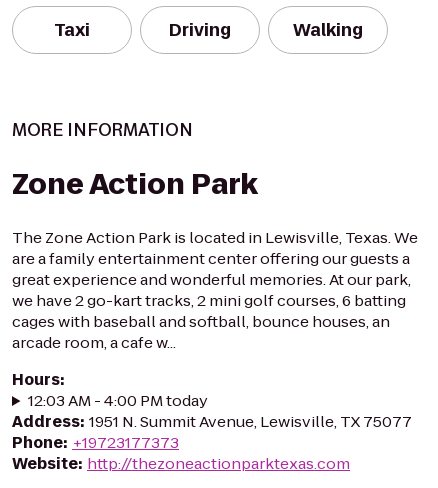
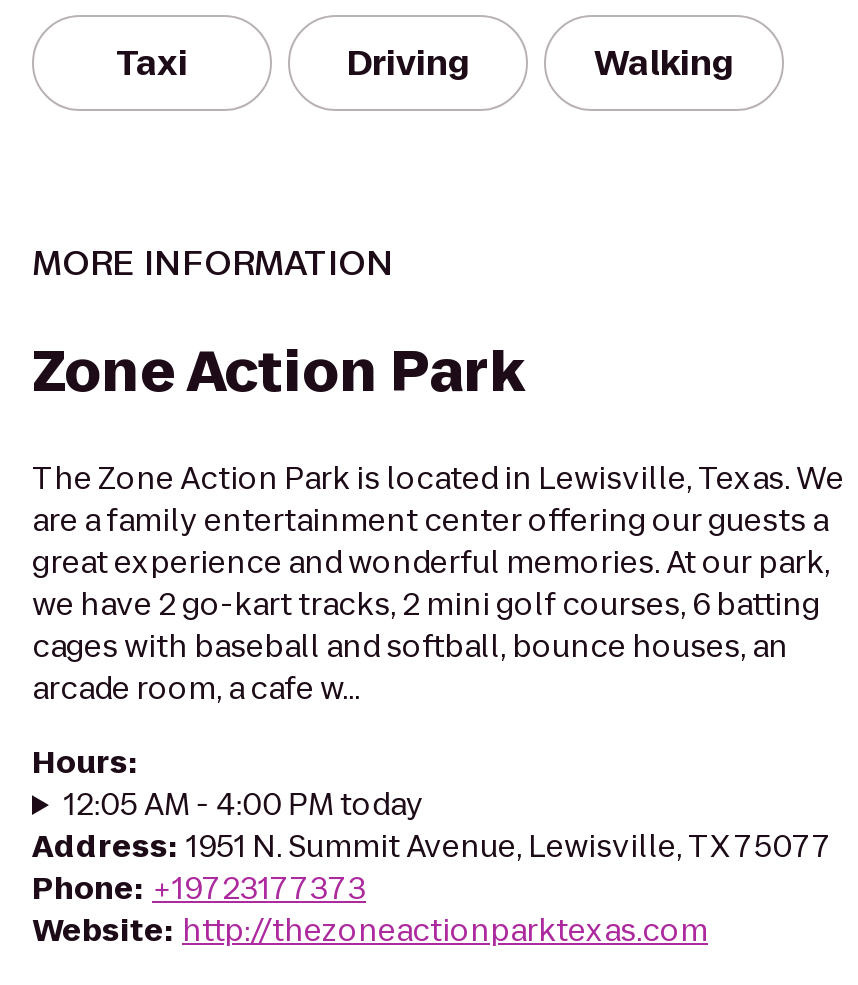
- 12:03 AM - 4:00 PM today
+ 12:05 AM - 4:00 PM today
